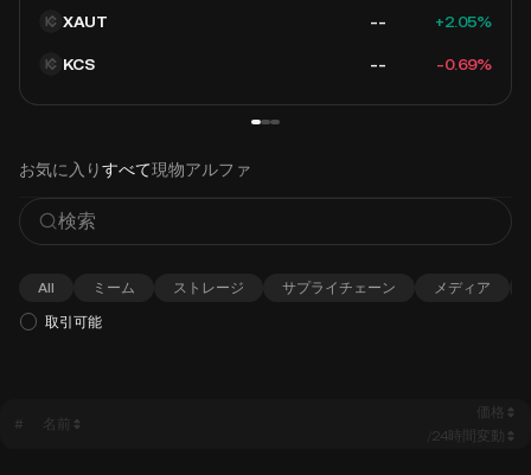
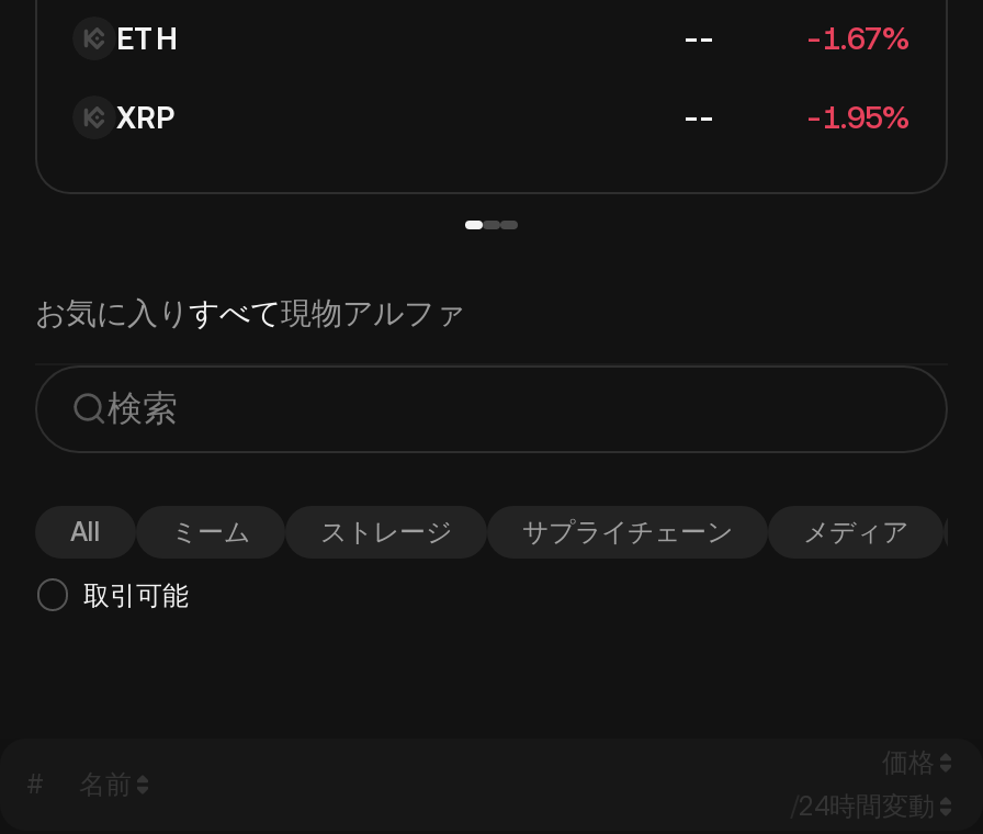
- XAUT
+ ETH

- +2.05%
+ -1.67%

- KCS
+ XRP

- -0.69%
+ -1.95%
